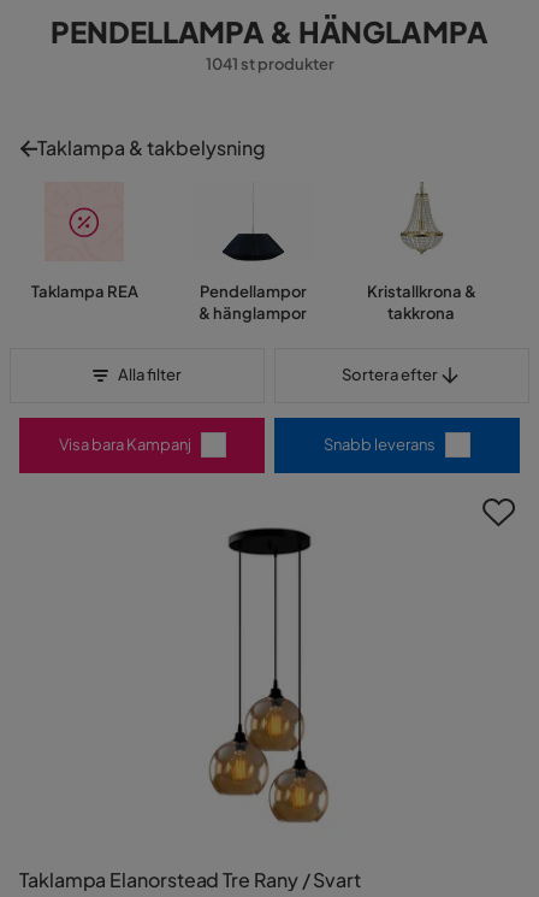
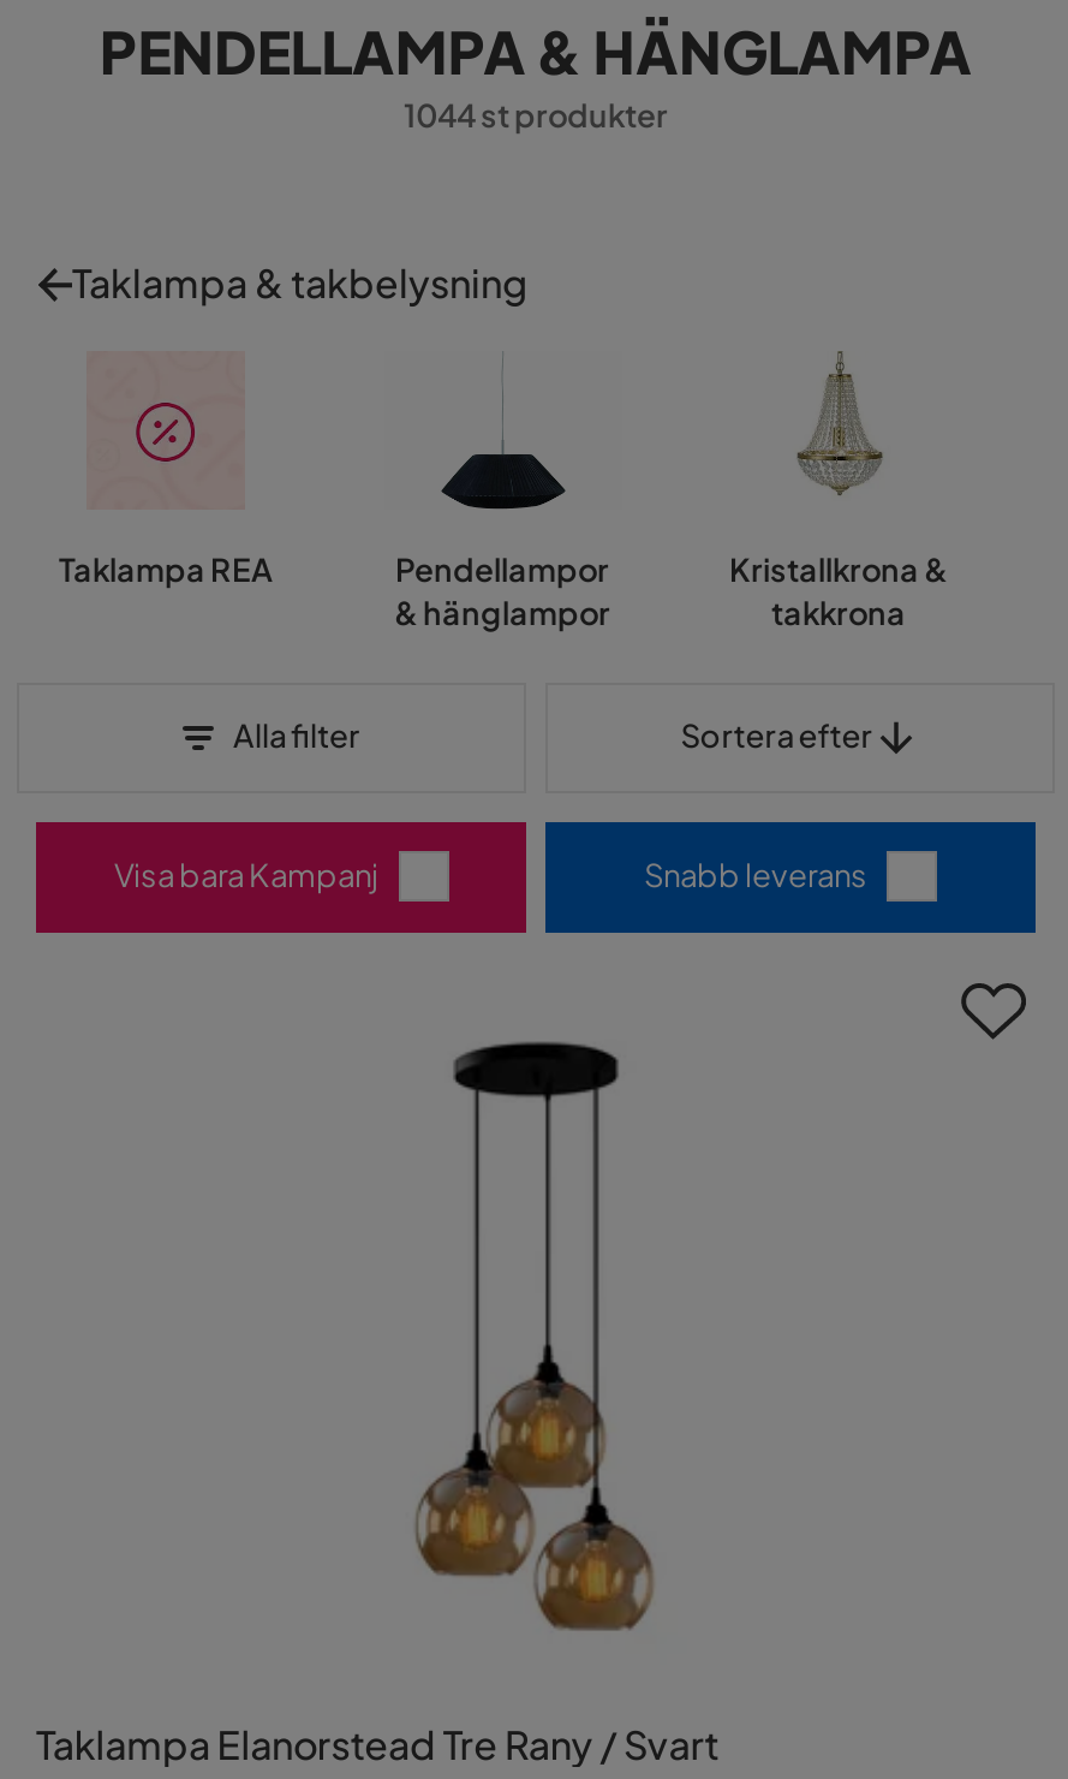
- 1041 st produkter
+ 1044 st produkter
